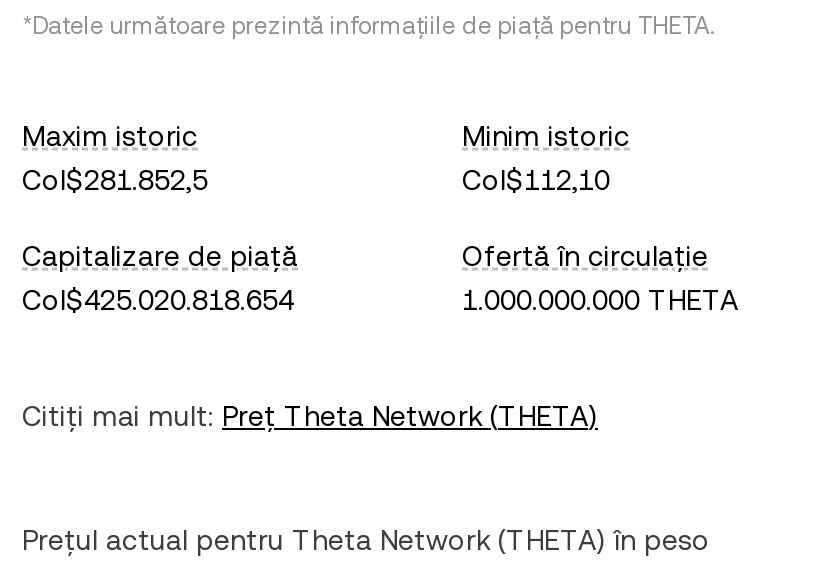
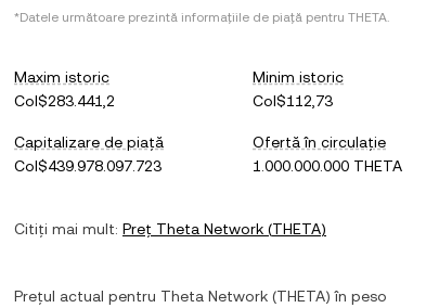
- Col$281.852,5
+ Col$283.441,2

- Col$112,10
+ Col$112,73

- Col$425.020.818.654
+ Col$439.978.097.723
